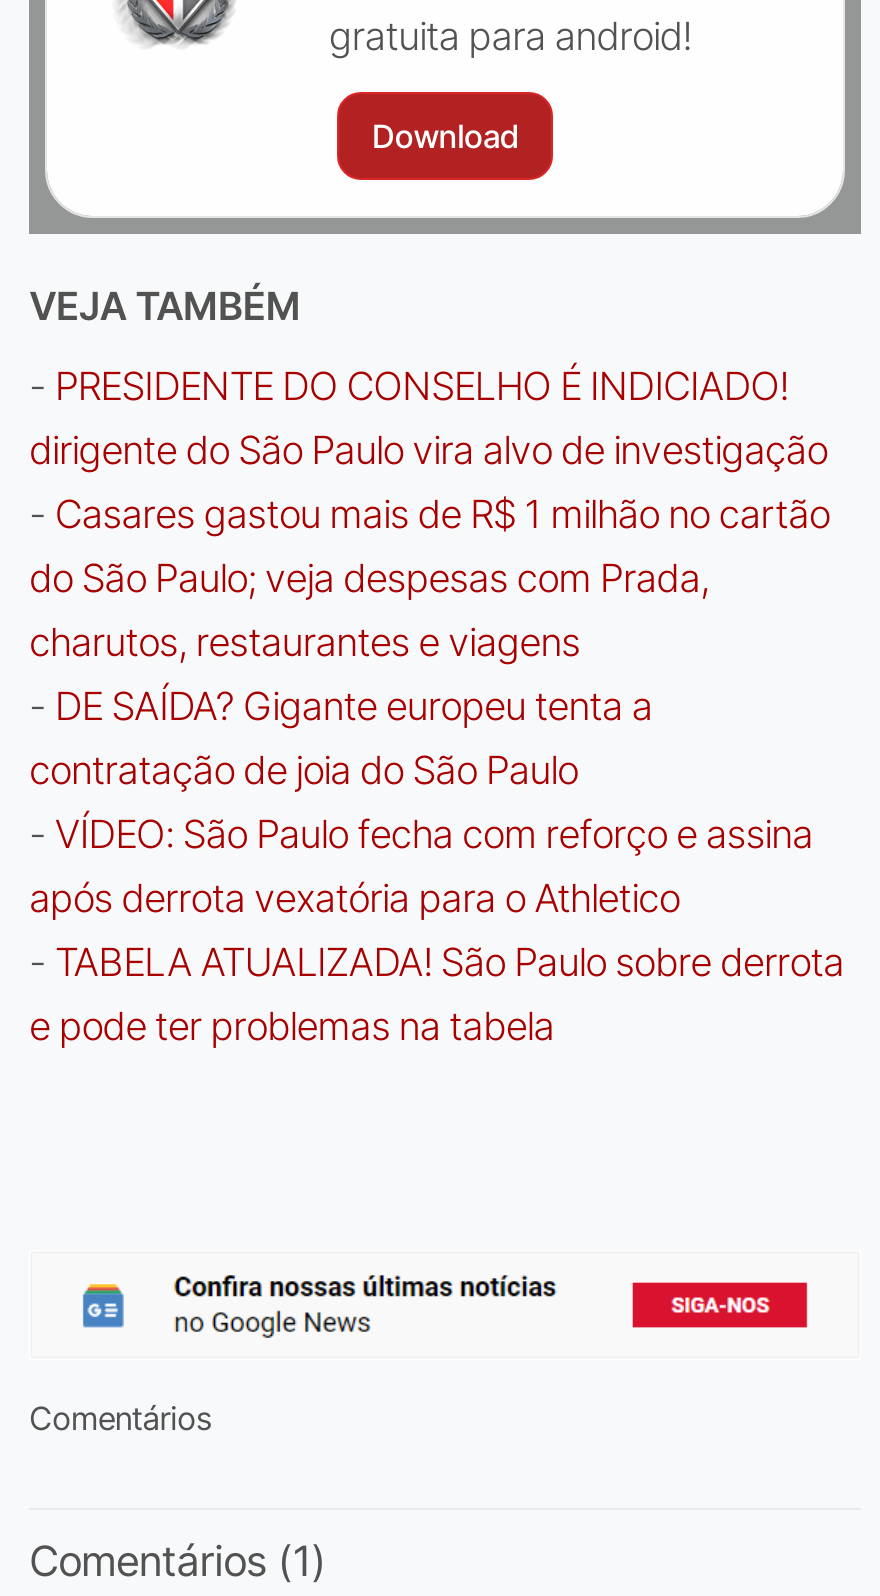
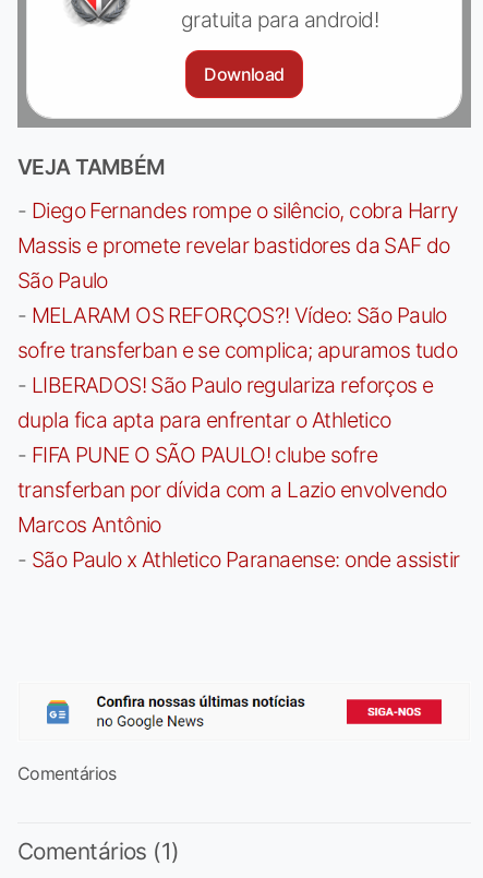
- - PRESIDENTE DO CONSELHO É INDICIADO!
- dirigente do São Paulo vira alvo de investigação
- - Casares gastou mais de R$ 1 milhão no cartão
- do São Paulo; veja despesas com Prada,
- charutos, restaurantes e viagens
- - DE SAÍDA? Gigante europeu tenta a
- contratação de joia do São Paulo
- - VÍDEO: São Paulo fecha com reforço e assina
- após derrota vexatória para o Athletico
- - TABELA ATUALIZADA! São Paulo sobre derrota
- e pode ter problemas na tabela
+ - Diego Fernandes rompe o silêncio, cobra Harry
+ Massis e promete revelar bastidores da SAF do
+ São Paulo
+ - MELARAM OS REFORÇOS?! Vídeo: São Paulo
+ sofre transferban e se complica; apuramos tudo
+ - LIBERADOS! São Paulo regulariza reforços e
+ dupla fica apta para enfrentar o Athletico
+ - FIFA PUNE O SÃO PAULO! clube sofre
+ transferban por dívida com a Lazio envolvendo
+ Marcos Antônio
+ - São Paulo x Athletico Paranaense: onde assistir
